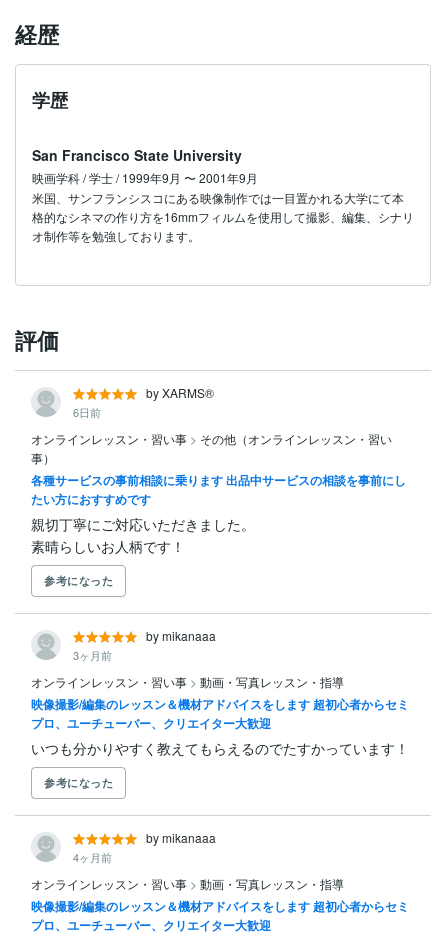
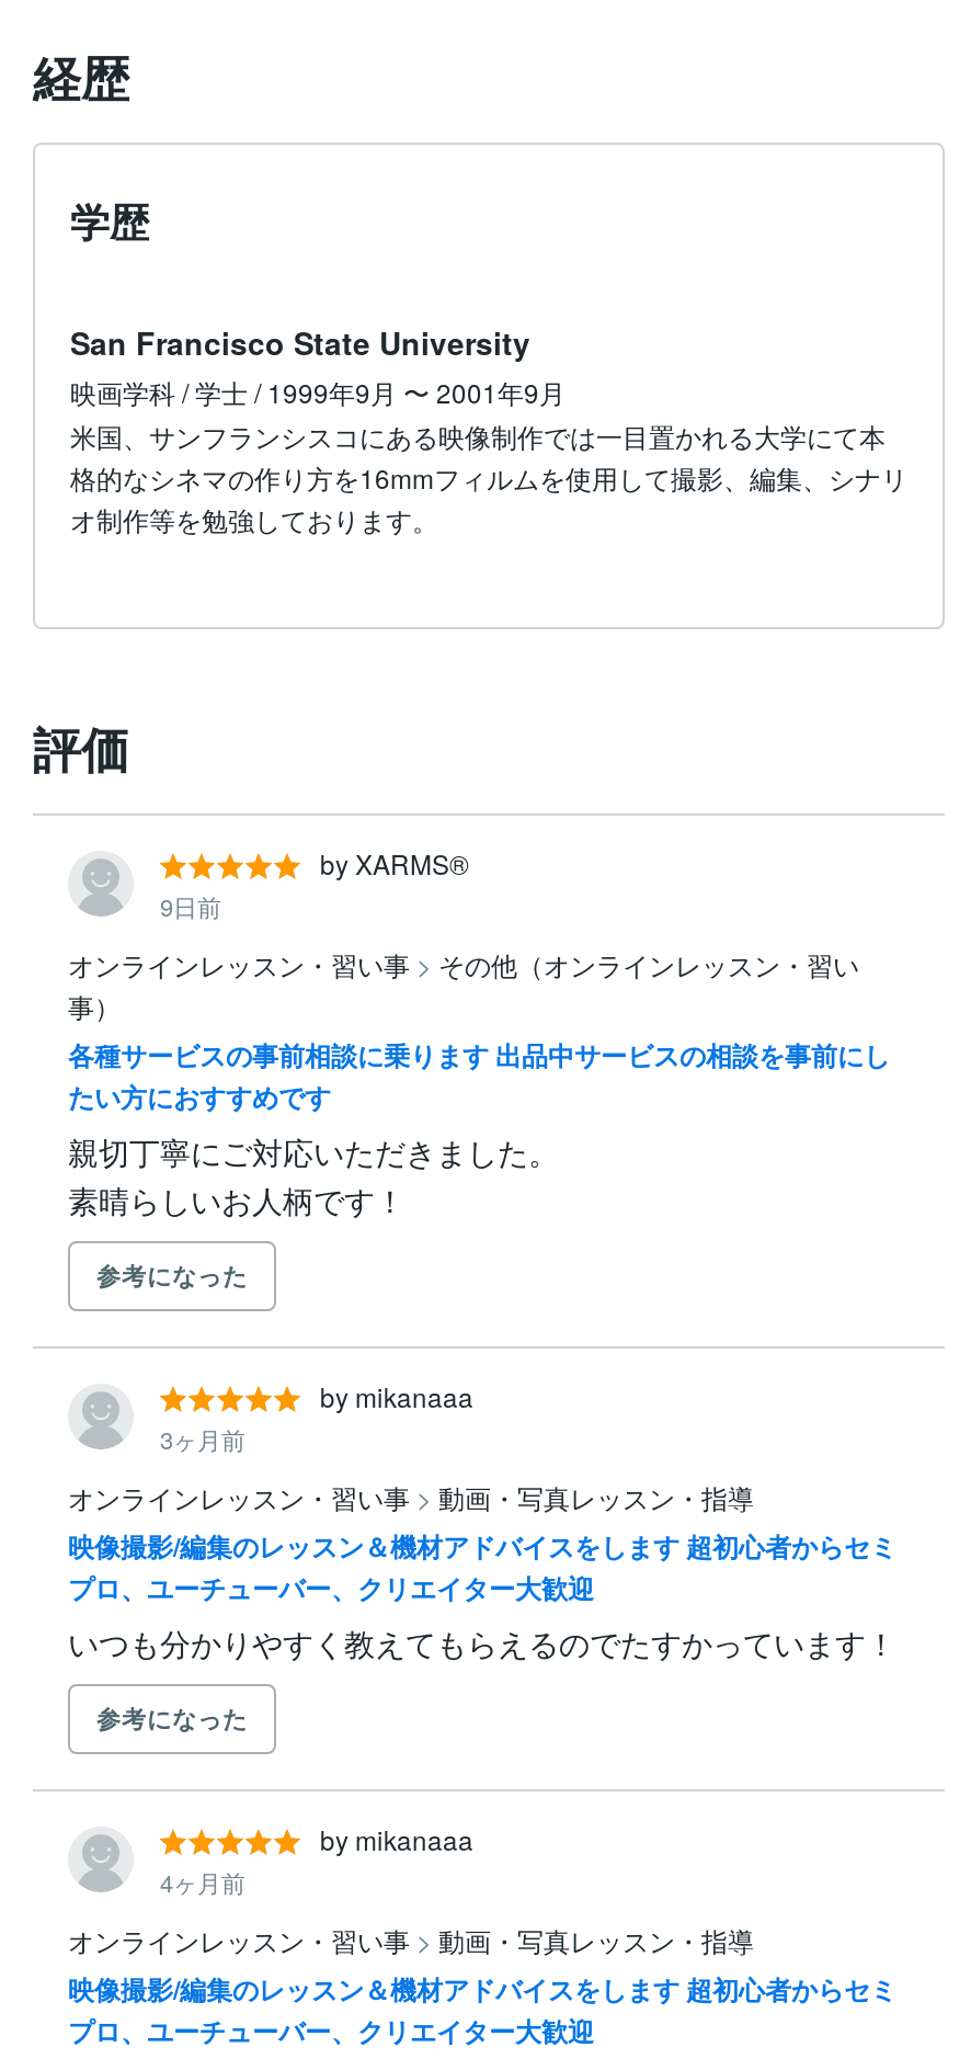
- 6日前
+ 9日前
